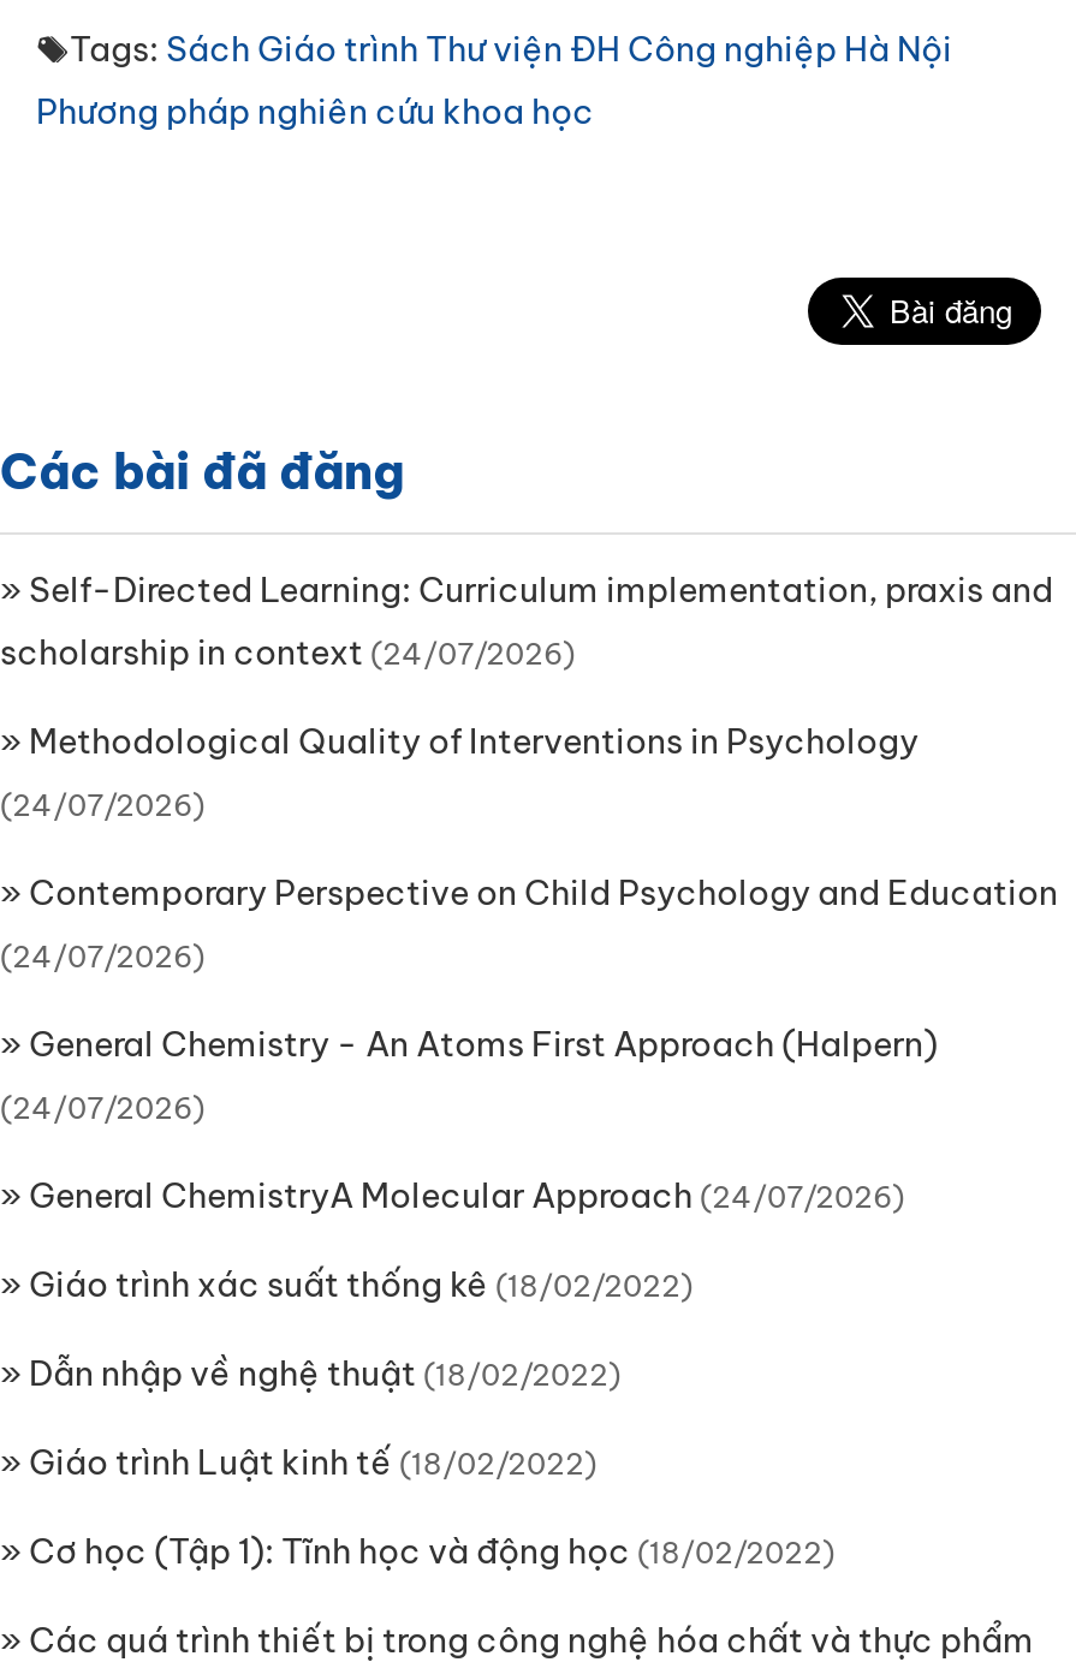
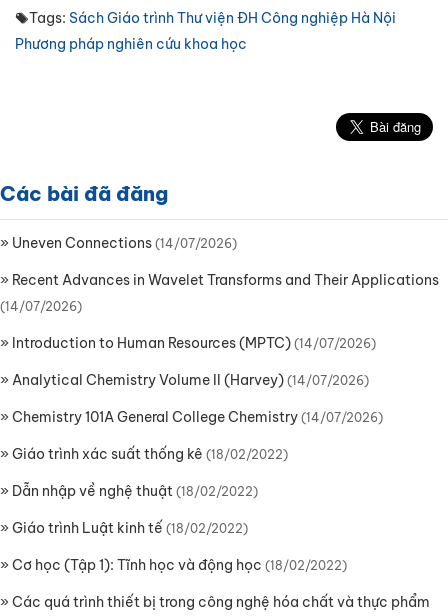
- » Self-Directed Learning: Curriculum implementation, praxis and
- scholarship in context (24/07/2026)
- » Methodological Quality of Interventions in Psychology
- (24/07/2026)
- » Contemporary Perspective on Child Psychology and Education
- (24/07/2026)
- » General Chemistry - An Atoms First Approach (Halpern)
- (24/07/2026)
- » General ChemistryA Molecular Approach (24/07/2026)
+ » Uneven Connections (14/07/2026)
+ » Recent Advances in Wavelet Transforms and Their Applications
+ (14/07/2026)
+ » Introduction to Human Resources (MPTC) (14/07/2026)
+ » Analytical Chemistry Volume II (Harvey) (14/07/2026)
+ » Chemistry 101A General College Chemistry (14/07/2026)
